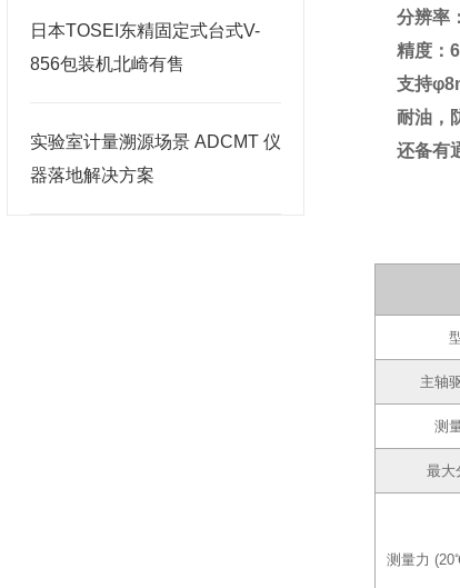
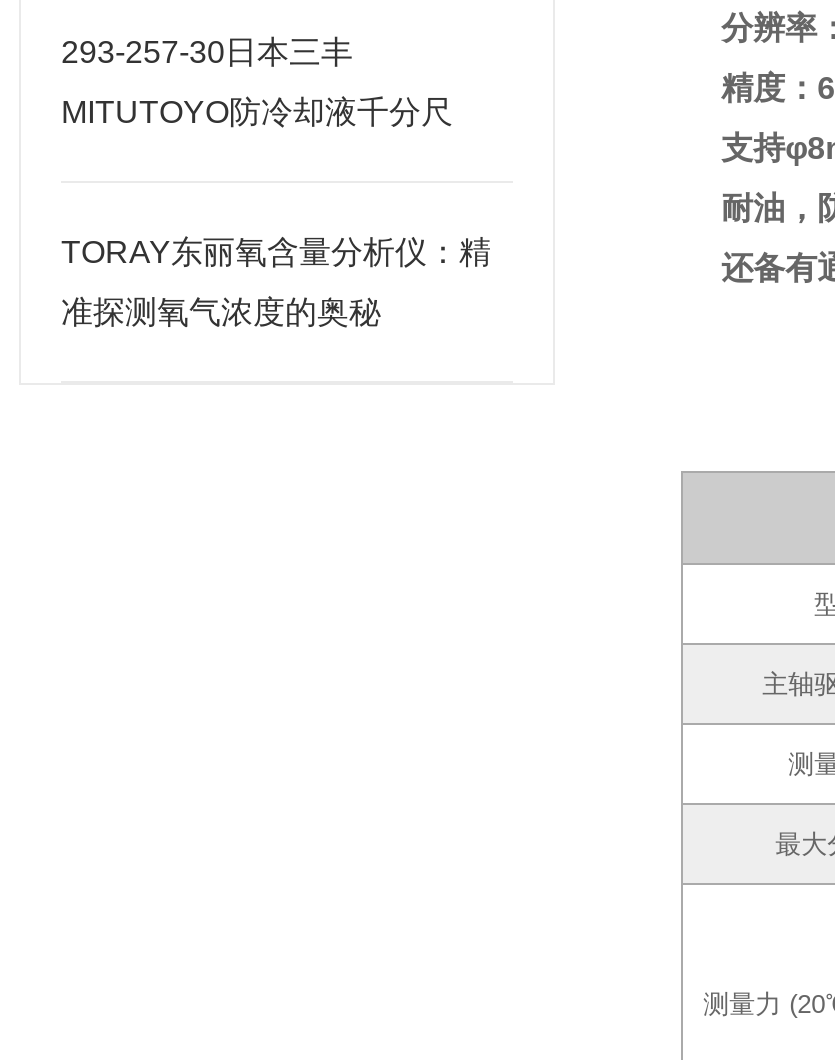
- 日本TOSEI东精固定式台式V-
+ 293-257-30日本三丰

- 856包装机北崎有售
+ MITUTOYO防冷却液千分尺

- 实验室计量溯源场景 ADCMT 仪
+ TORAY东丽氧含量分析仪：精

- 器落地解决方案
+ 准探测氧气浓度的奥秘
